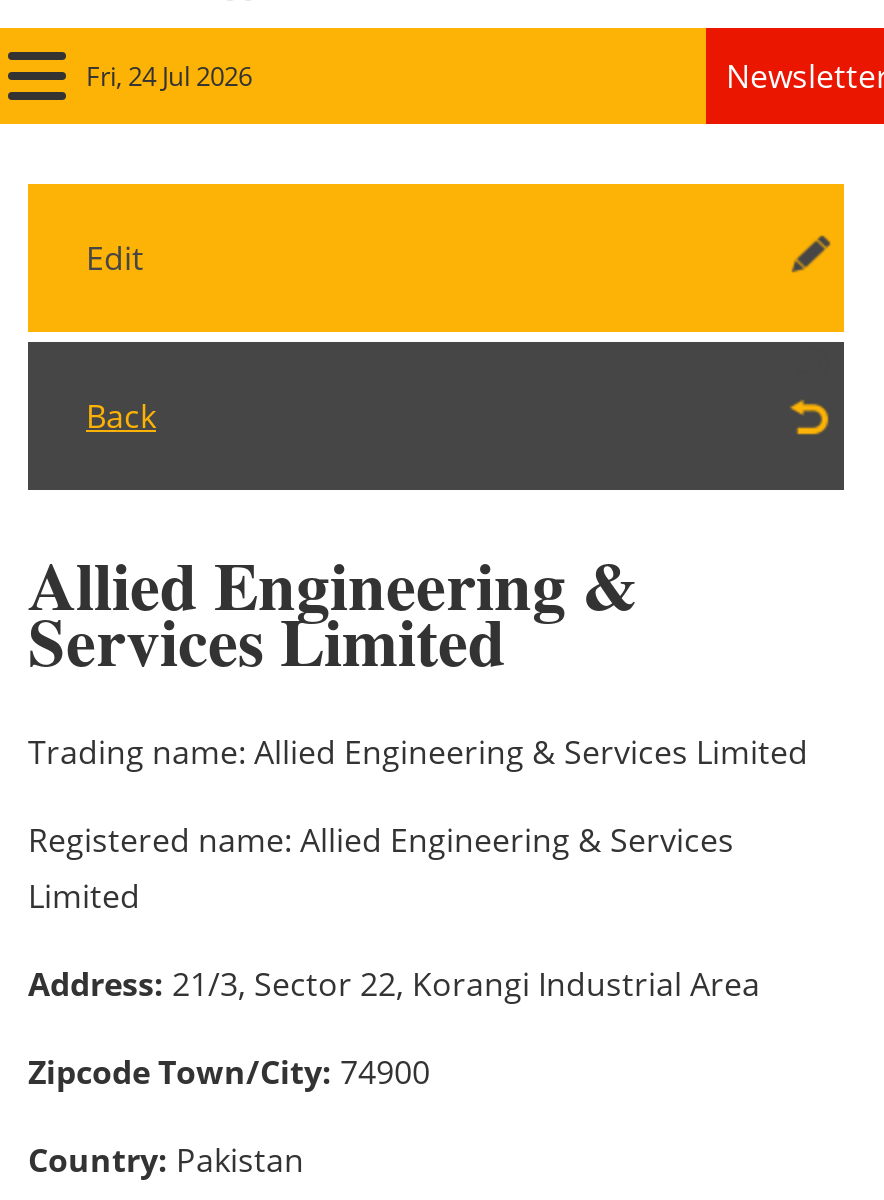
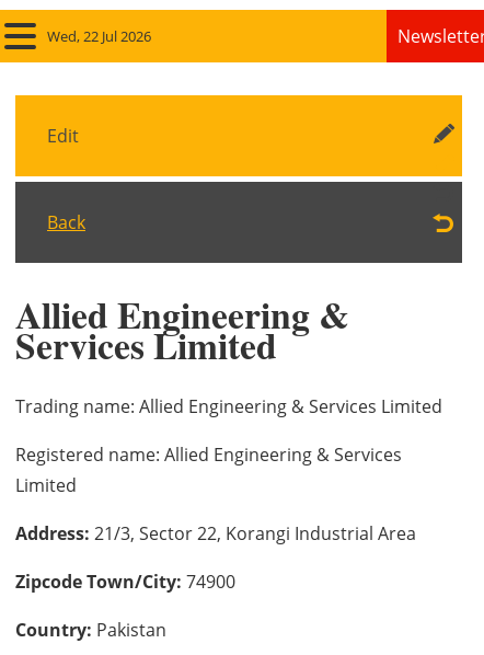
- Fri, 24 Jul 2026
+ Wed, 22 Jul 2026
